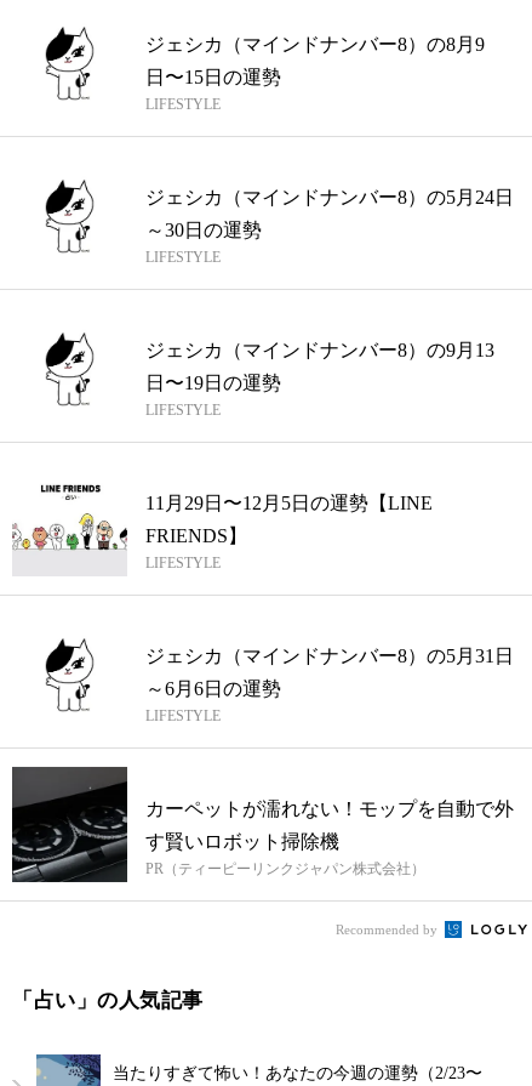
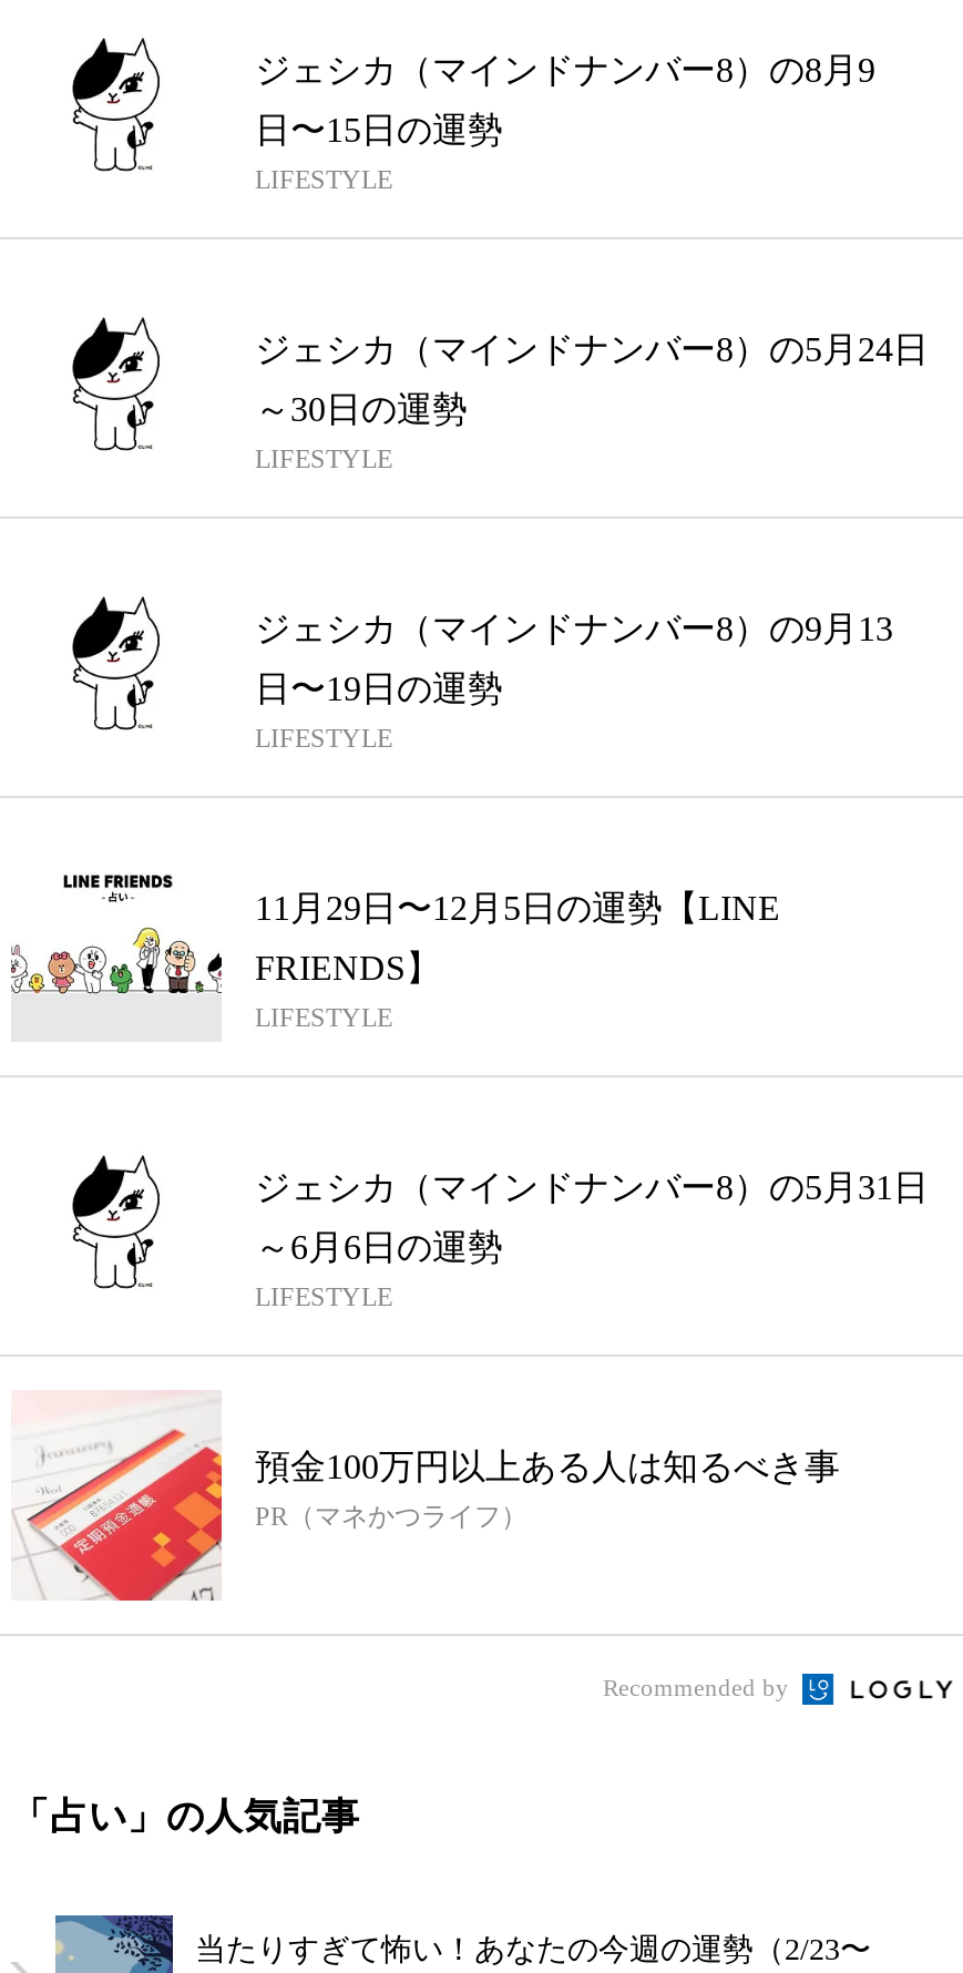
- [image]
- カーペットが濡れない！モップを自動で外
- す賢いロボット掃除機
- PR（ティーピーリンクジャパン株式会社）
+ [image]
+ 預金100万円以上ある人は知るべき事
+ PR（マネかつライフ）
